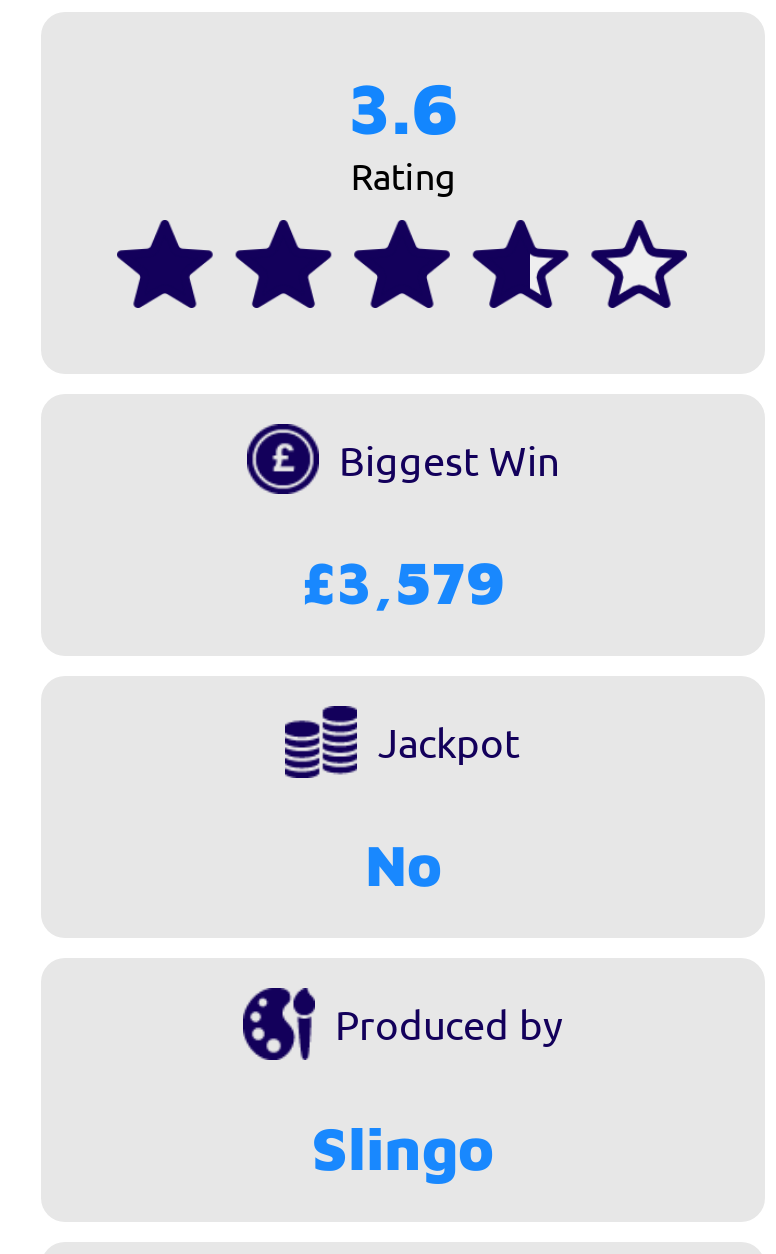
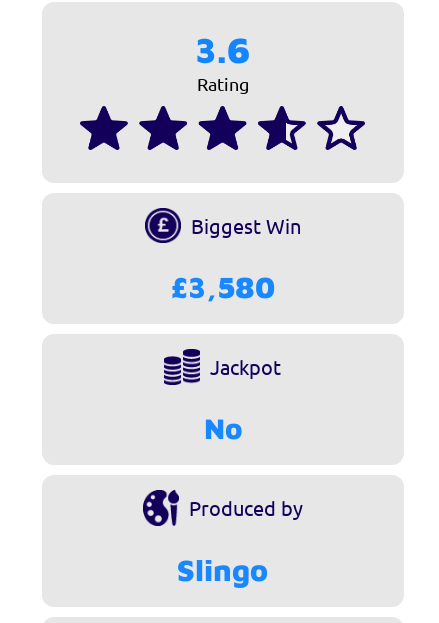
- £3,579
+ £3,580
